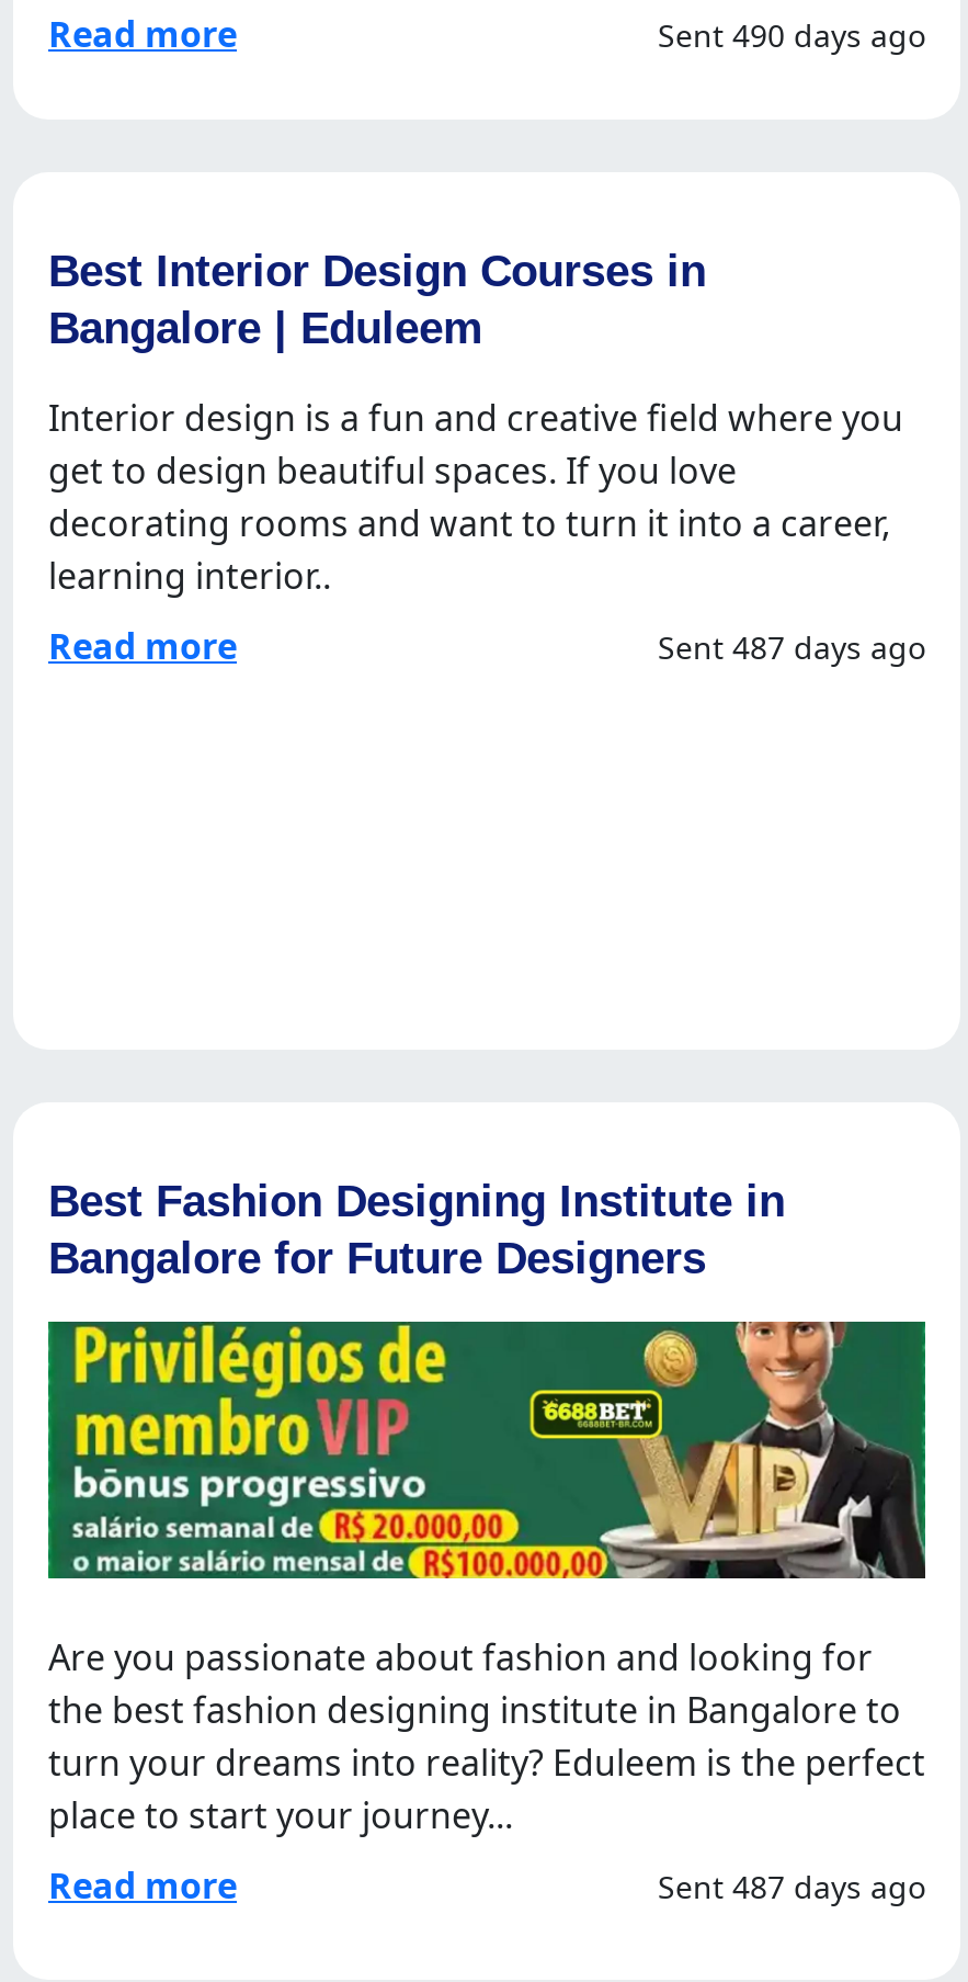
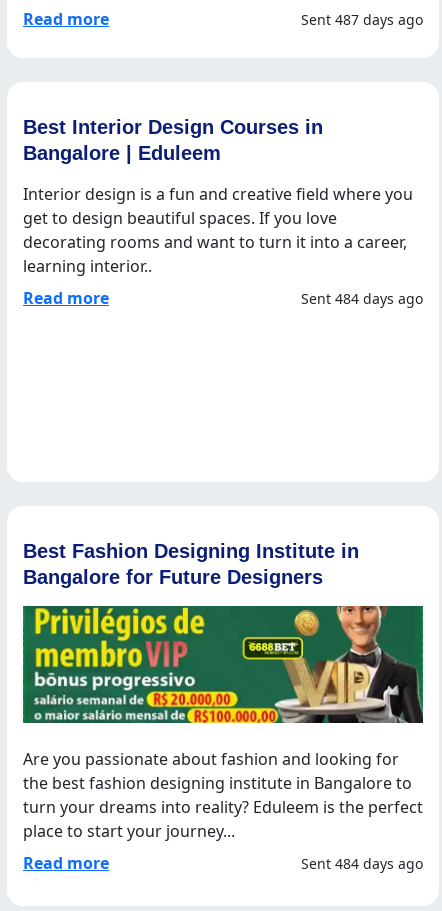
- Sent 490 days ago
+ Sent 487 days ago

- Sent 487 days ago
+ Sent 484 days ago

- Sent 487 days ago
+ Sent 484 days ago
